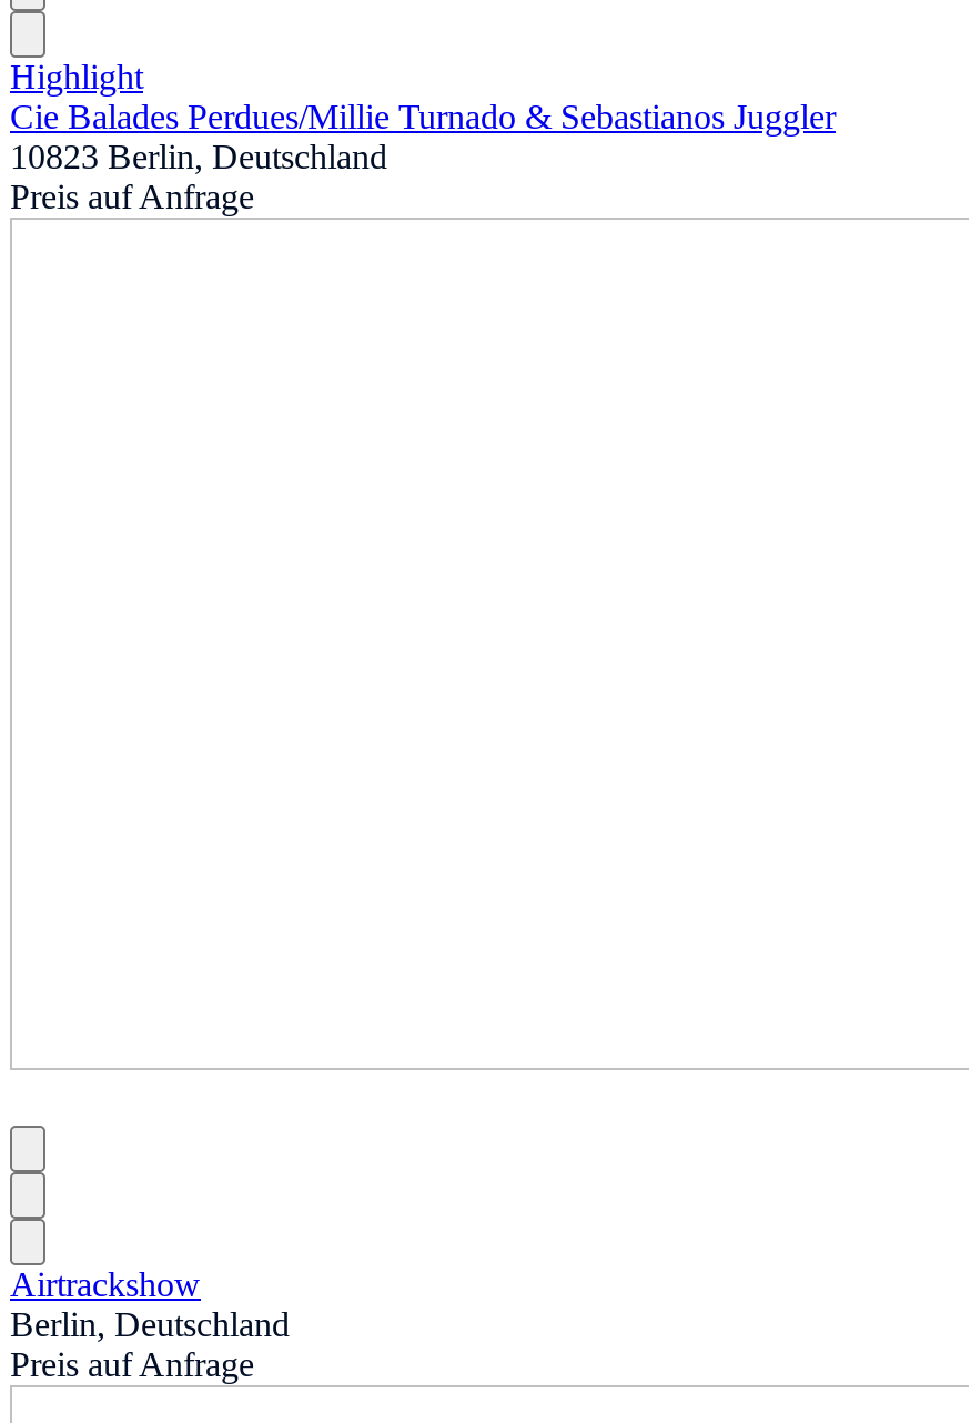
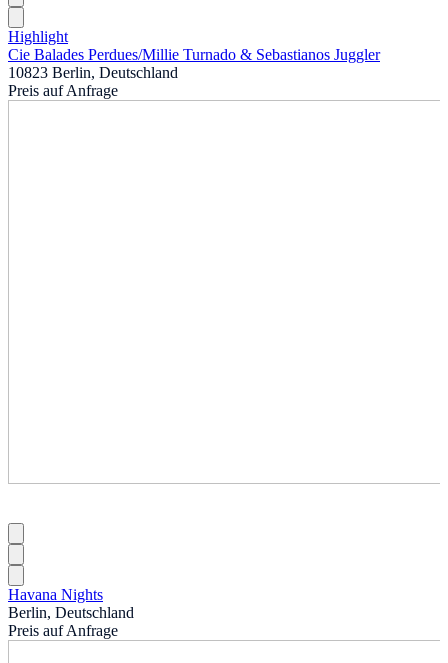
- Airtrackshow
+ Havana Nights
